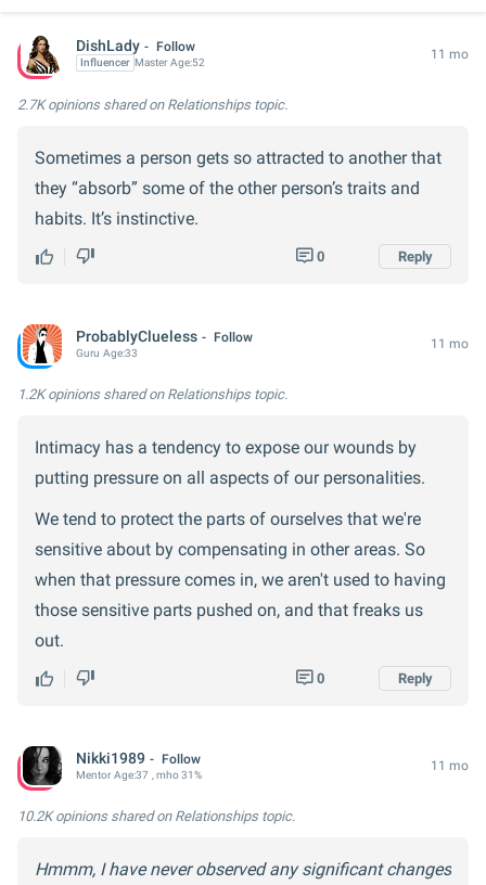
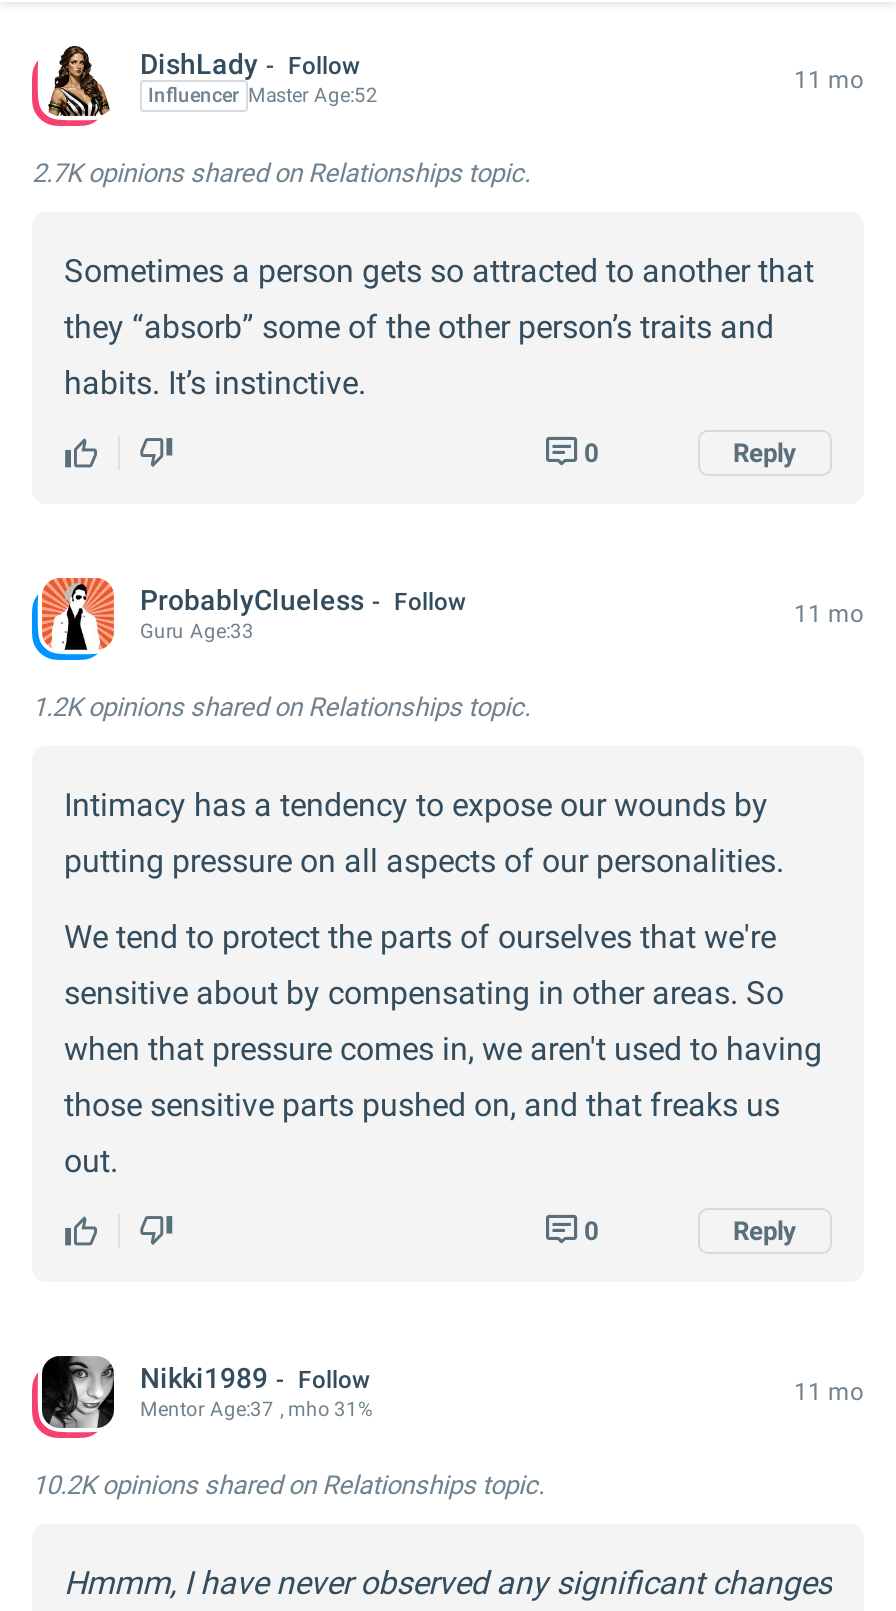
- [image]
+ [image]
